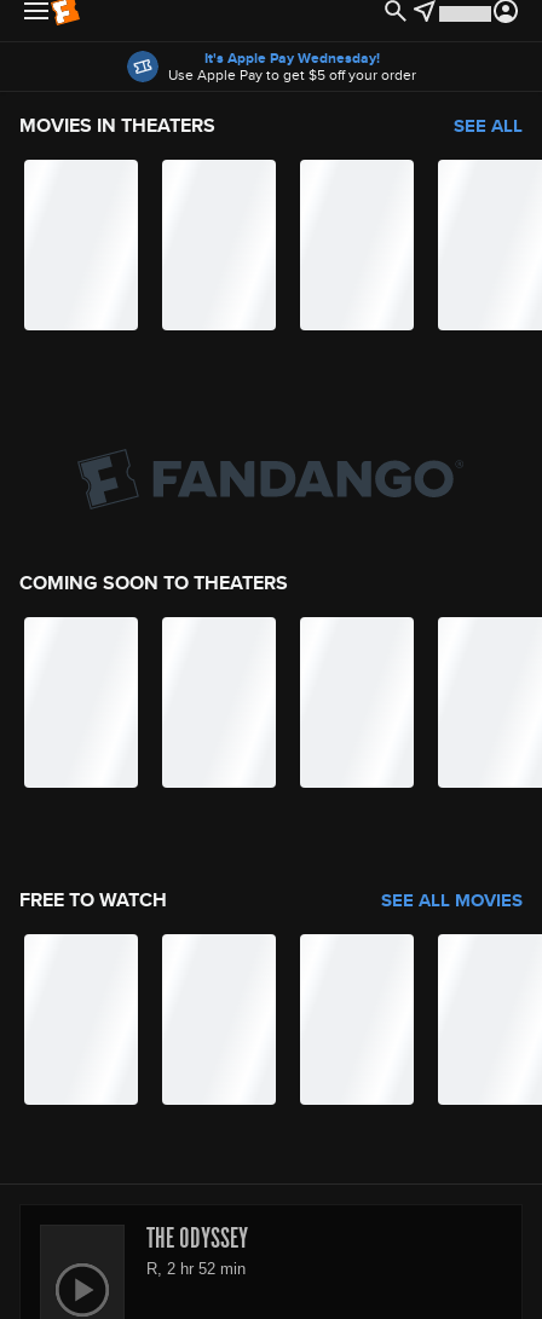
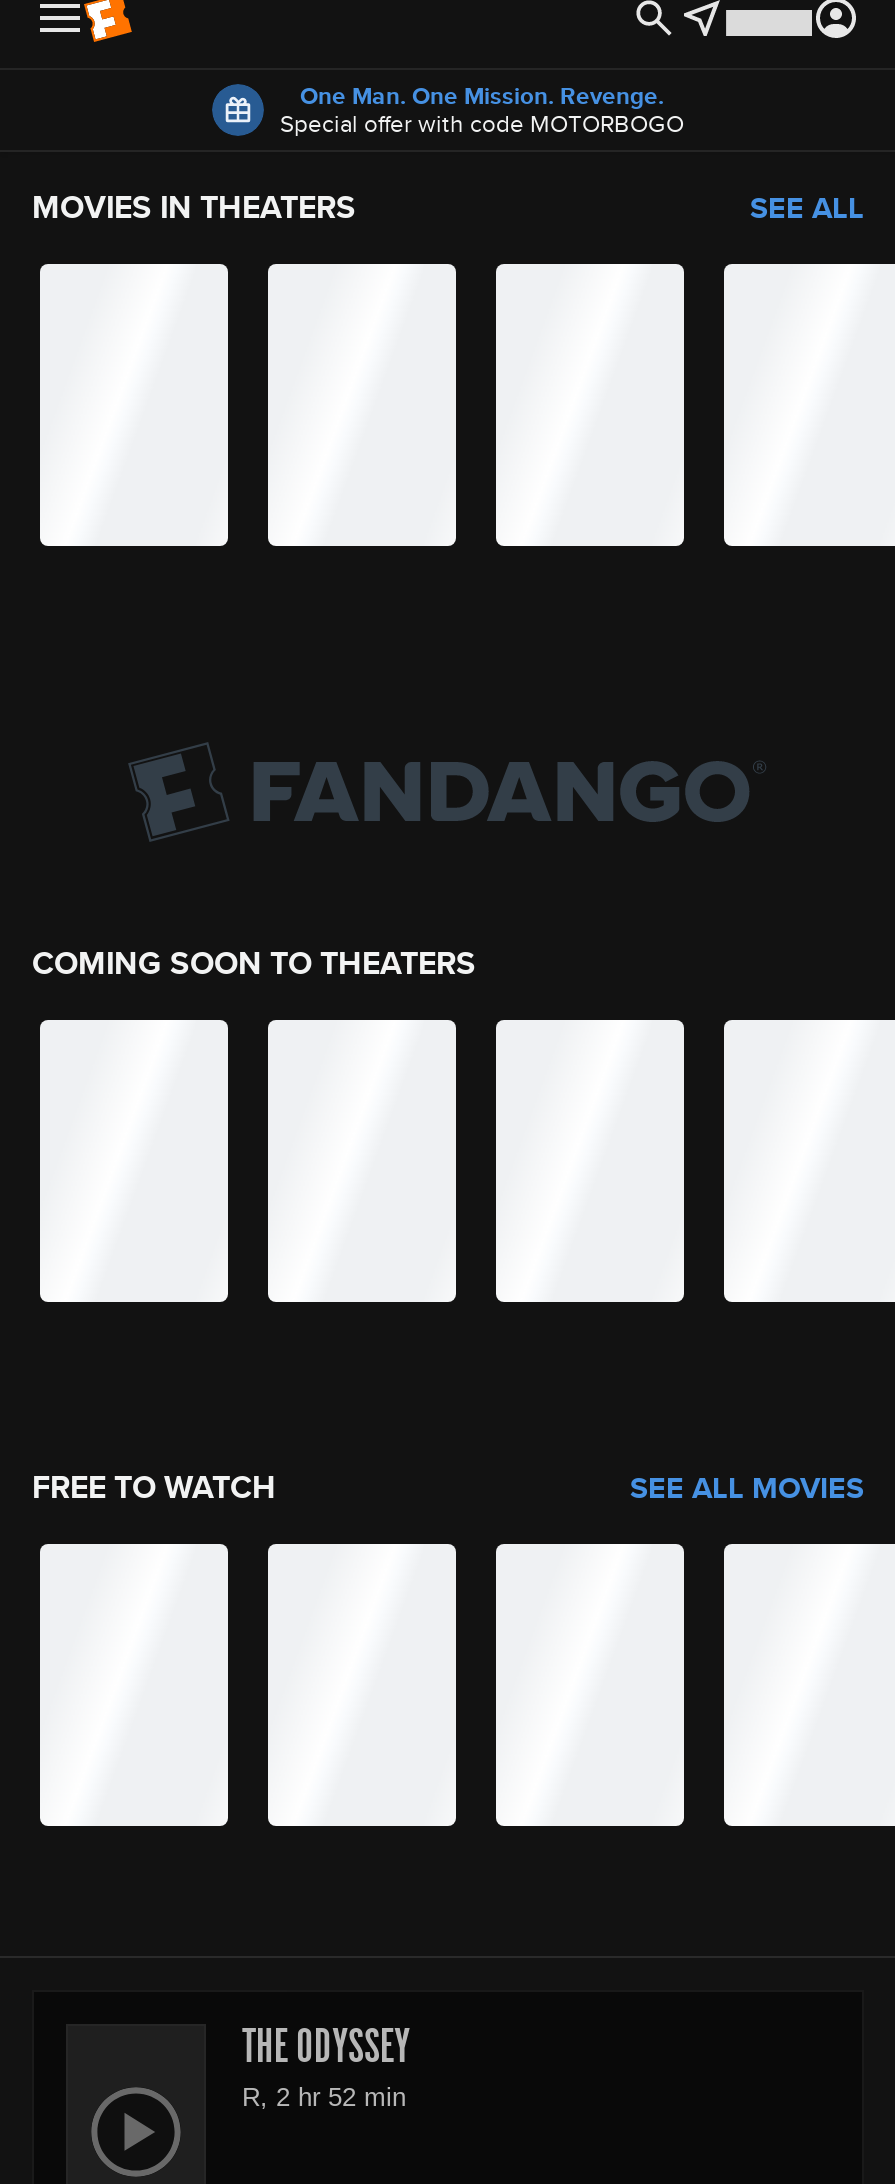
- It's Apple Pay Wednesday!
- Use Apple Pay to get $5 off your order
+ One Man. One Mission. Revenge.
+ Special offer with code MOTORBOGO
